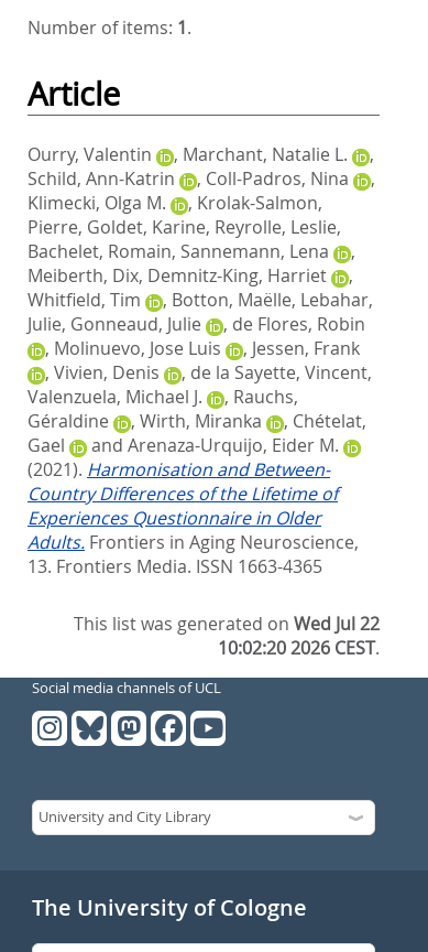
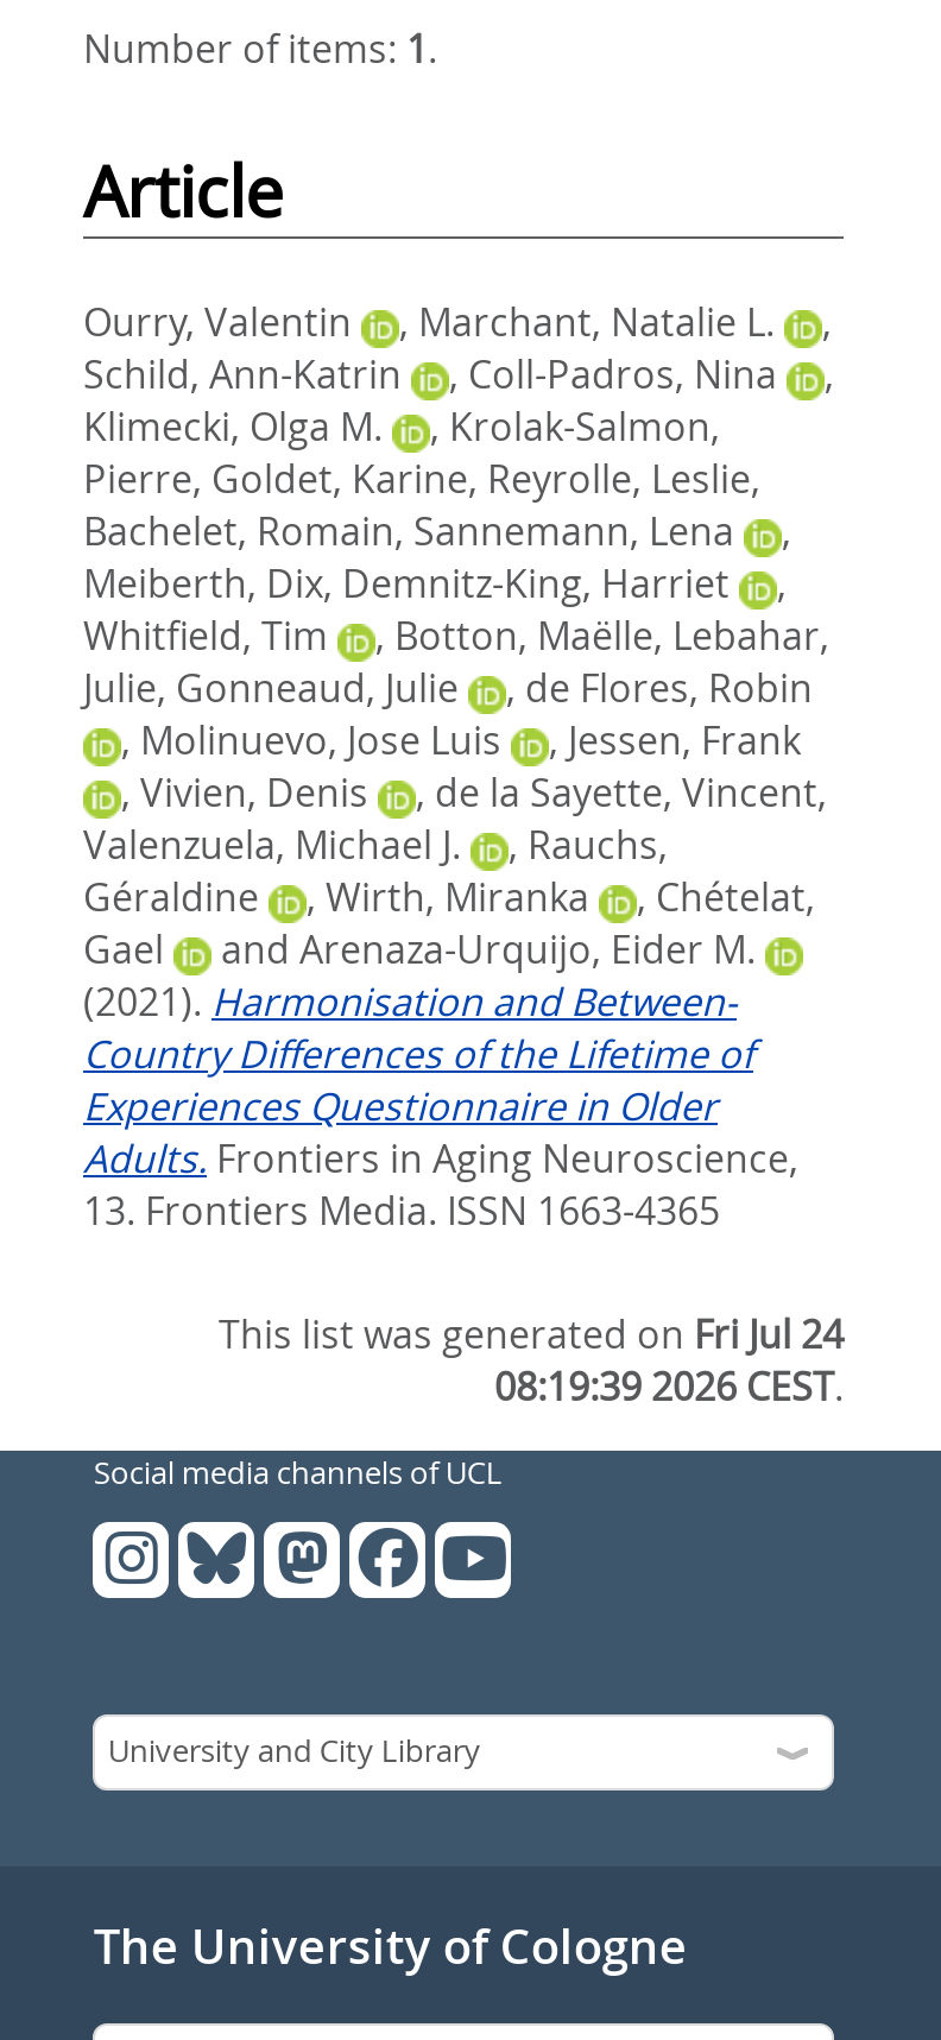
- This list was generated on Wed Jul 22
+ This list was generated on Fri Jul 24

- 10:02:20 2026 CEST.
+ 08:19:39 2026 CEST.
